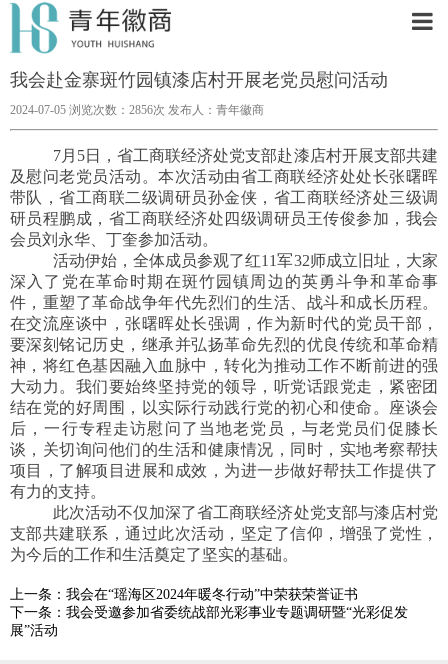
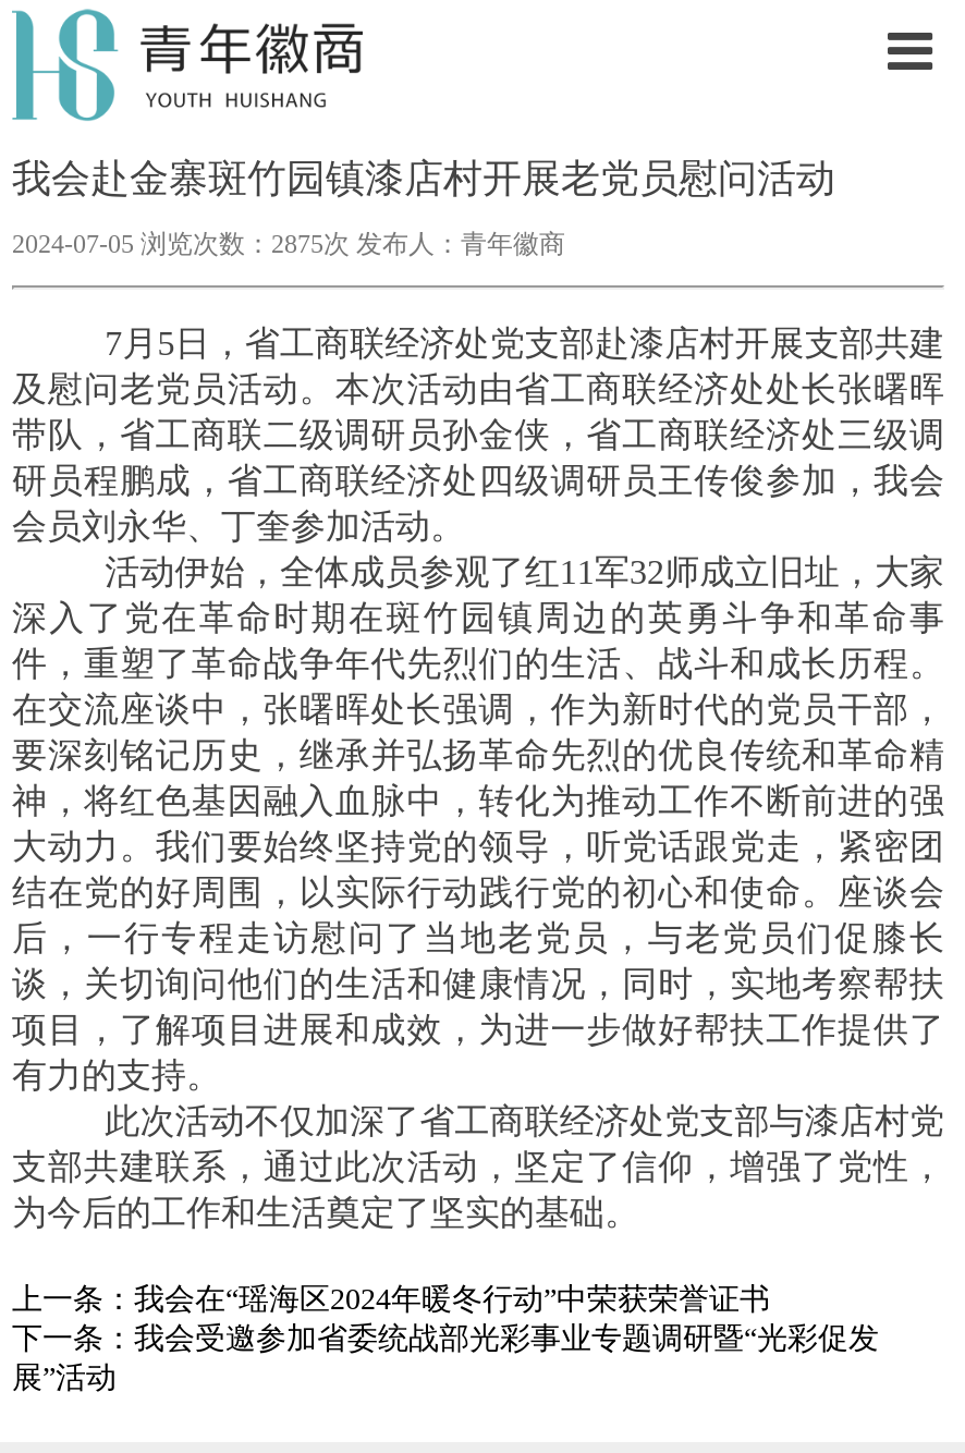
- 2024-07-05 浏览次数：2856次 发布人：青年徽商
+ 2024-07-05 浏览次数：2875次 发布人：青年徽商
